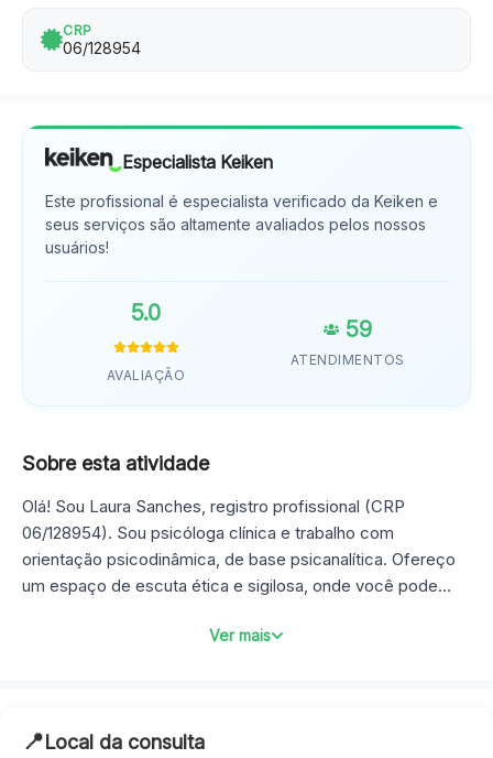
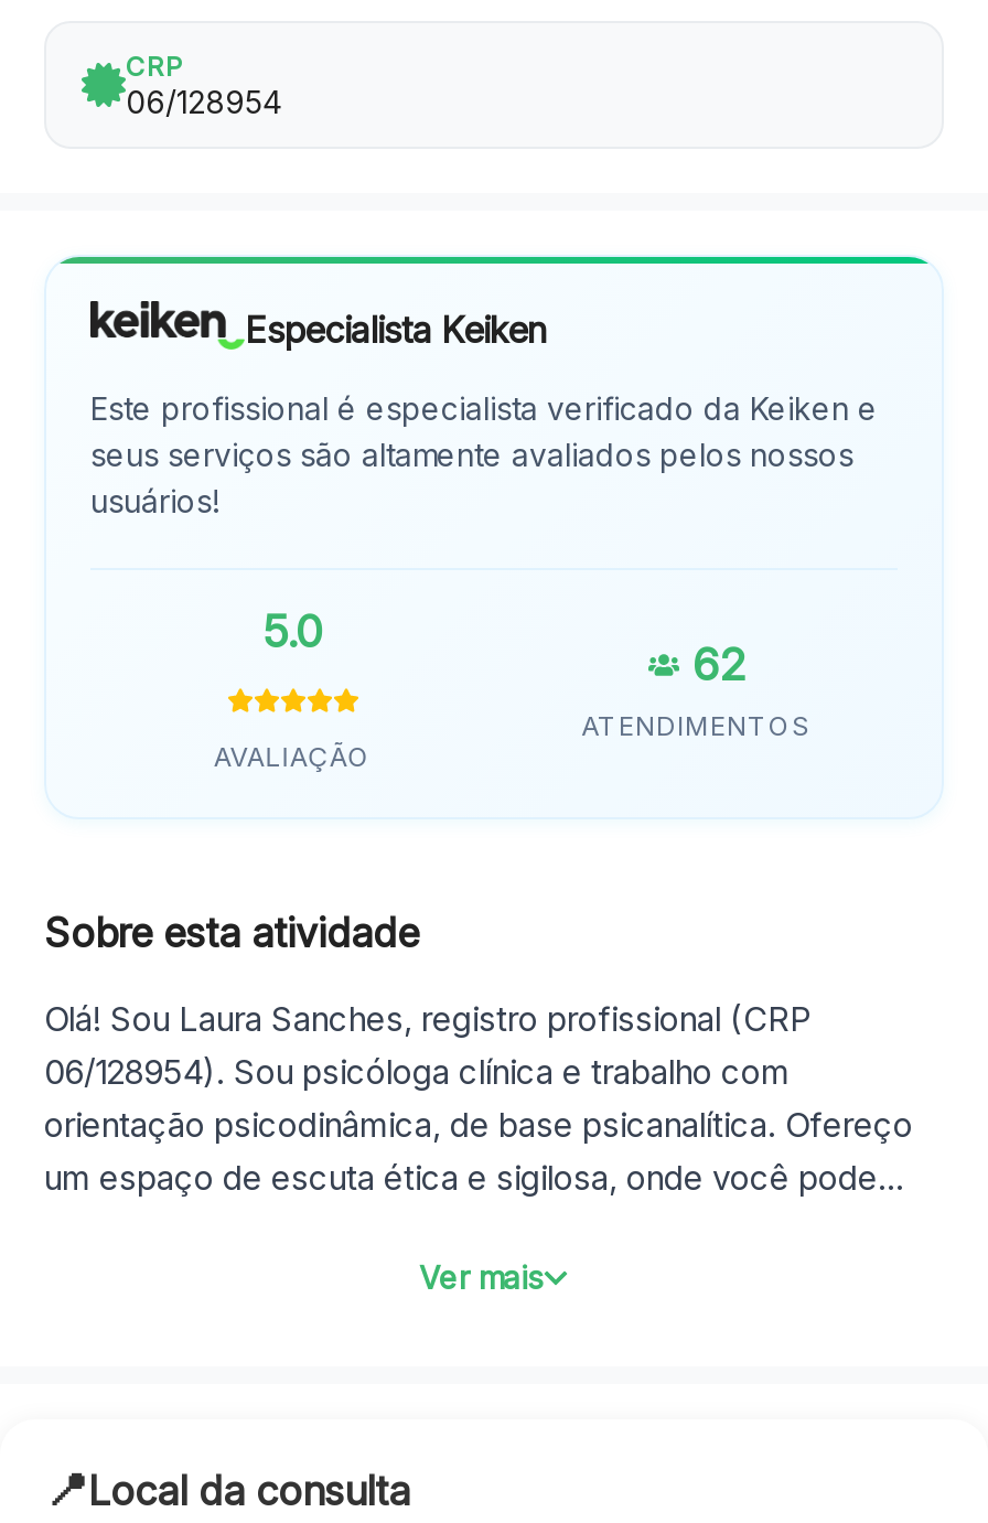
- 59
+ 62
